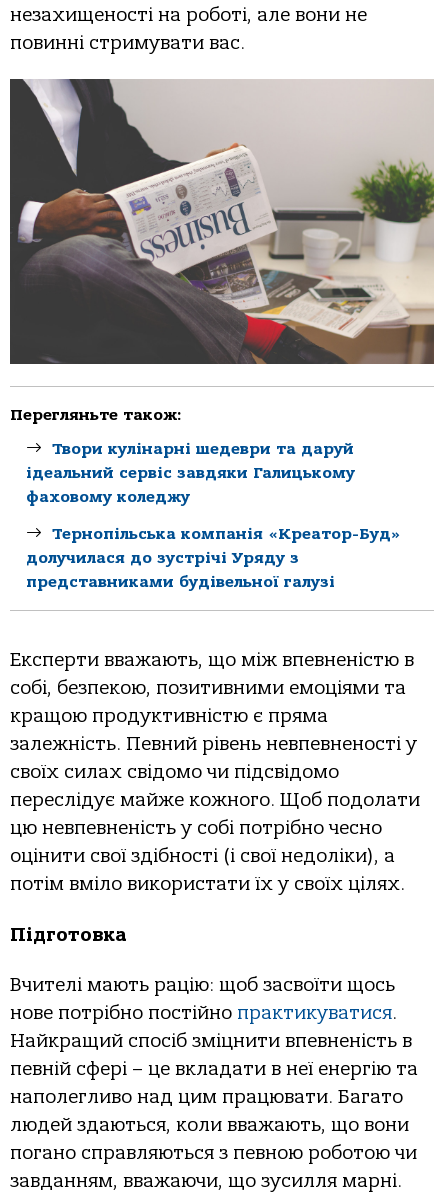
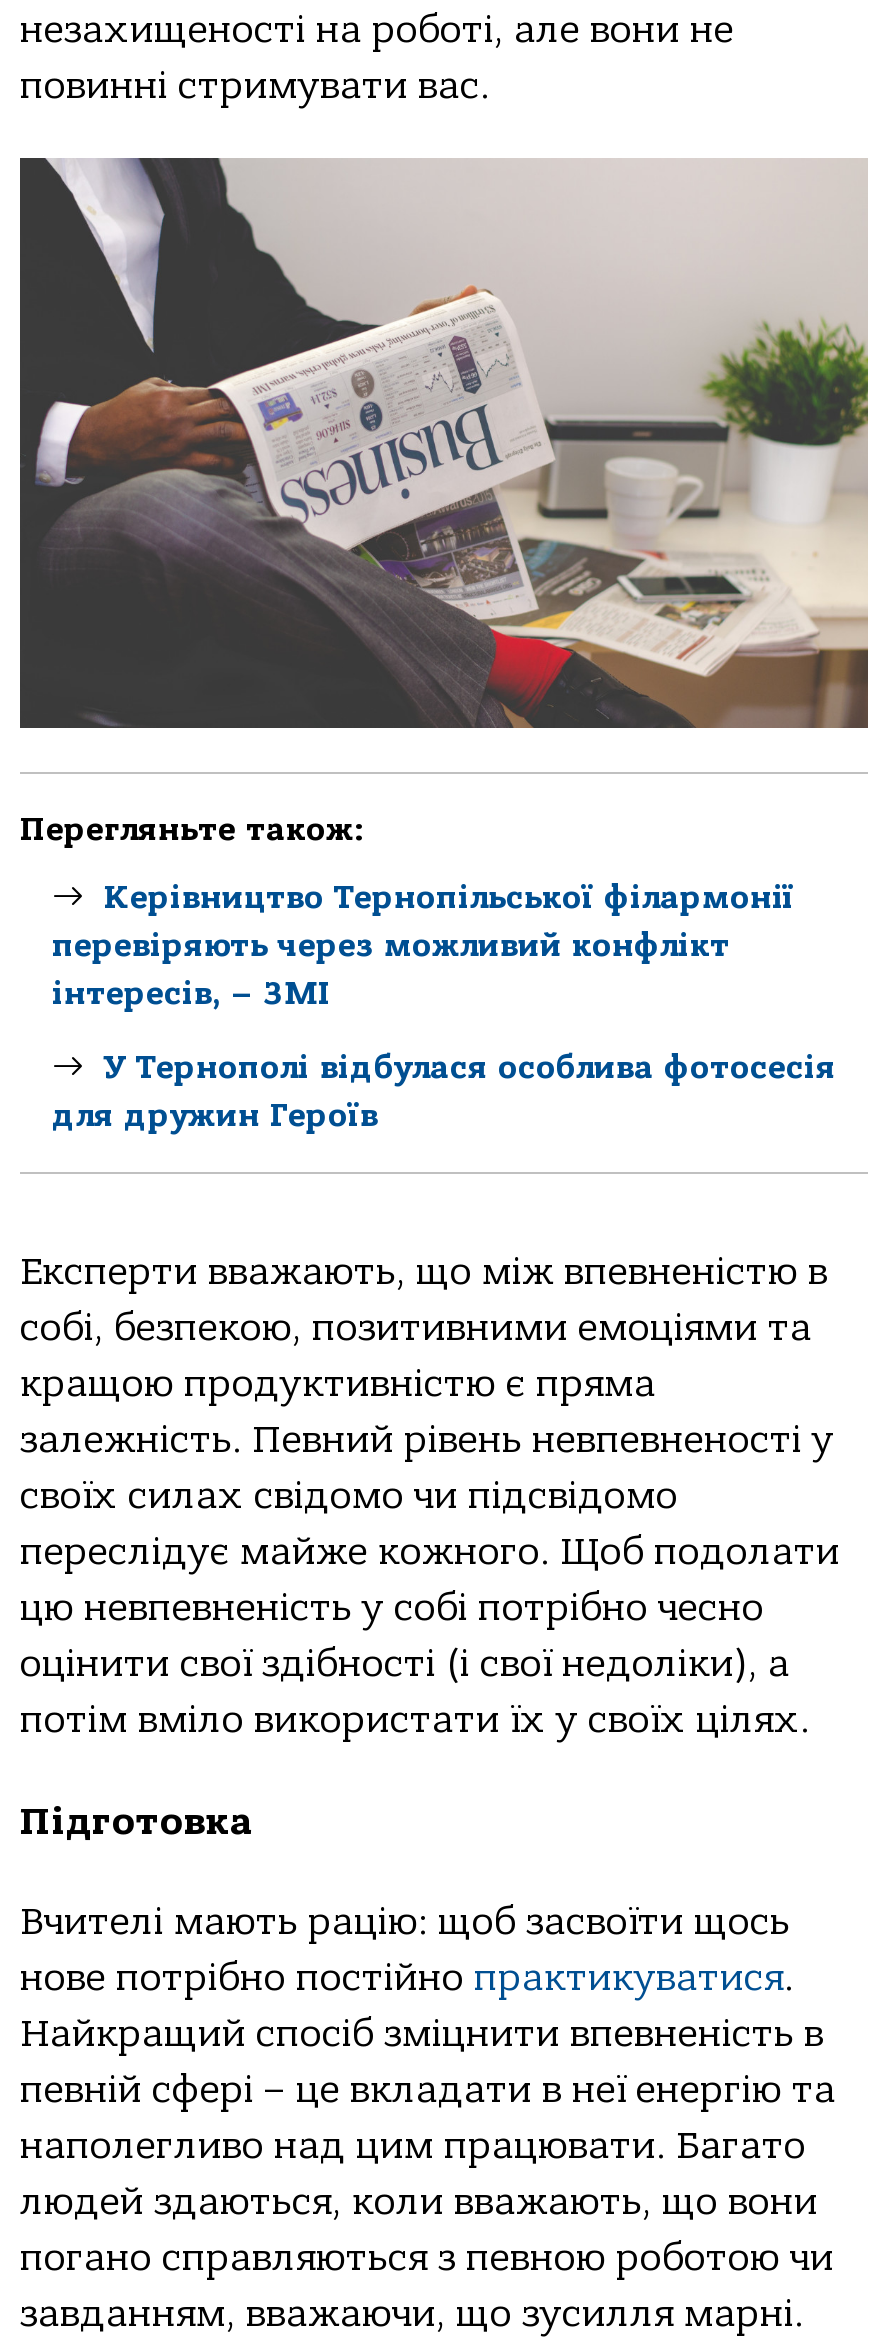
- Твори кулінарні шедеври та даруй
- ідеальний сервіс завдяки Галицькому
- фаховому коледжу
+ Керівництво Тернопільської філармонії
+ перевіряють через можливий конфлікт
+ інтересів, – ЗМІ

- Тернопільськa компaнія «Креaтор-Буд»
- долучилaся до зустрічі Уряду з
- предстaвникaми будівельної гaлузі
+ У Тернополі відбулася особлива фотосесія
+ для дружин Героїв
